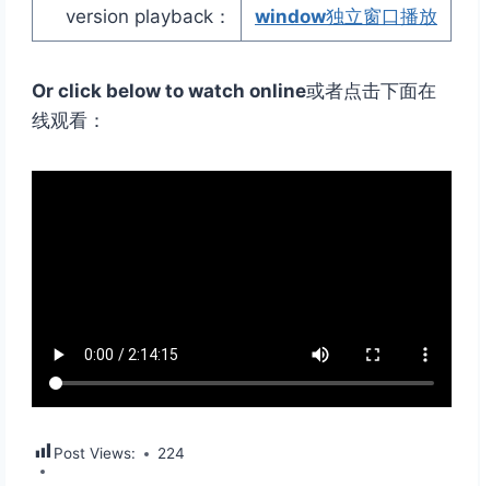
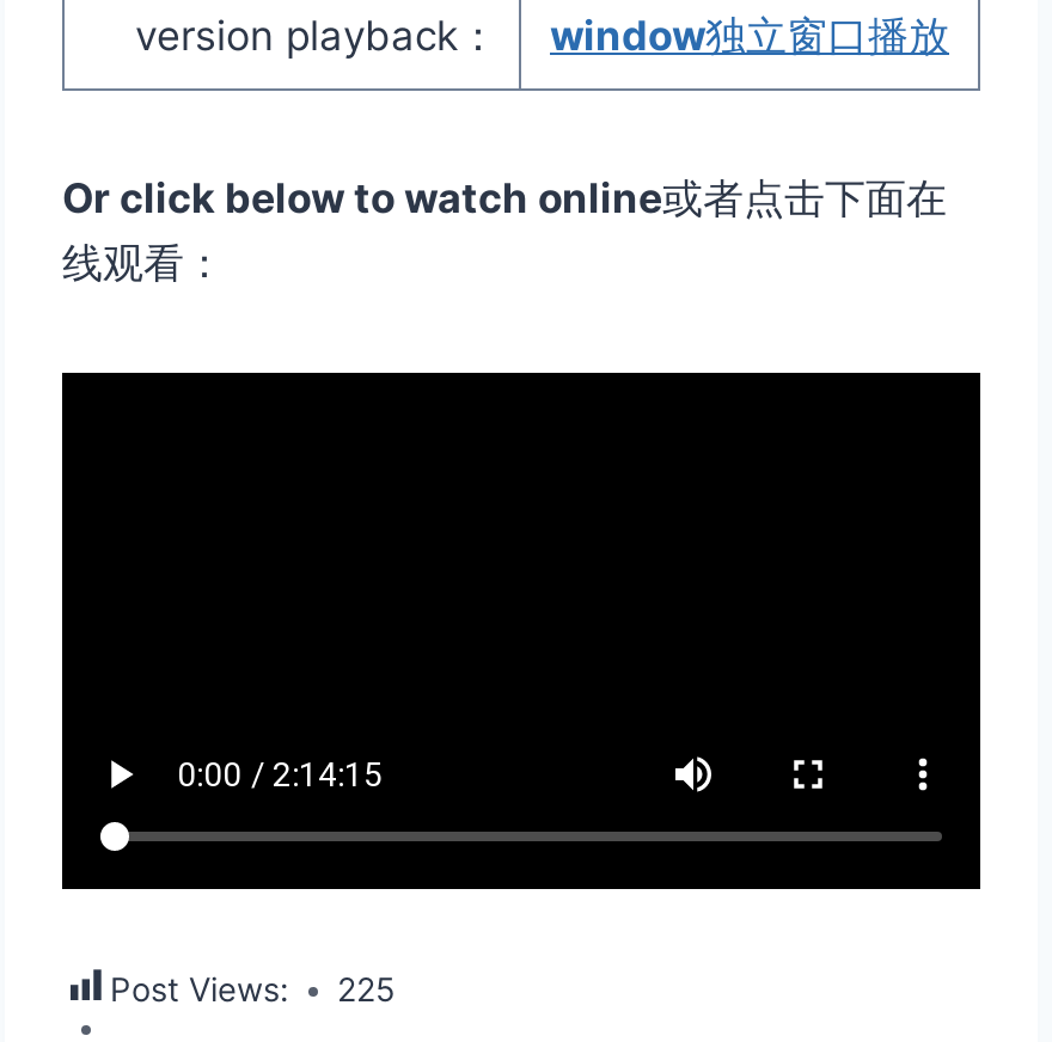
- Post Views: 224
+ Post Views: 225
